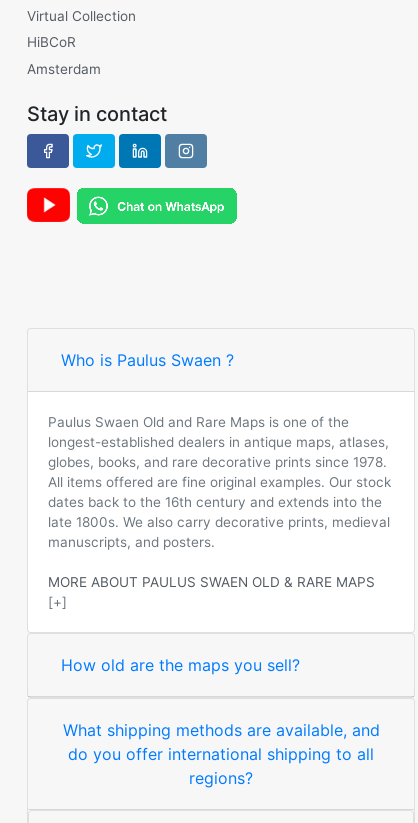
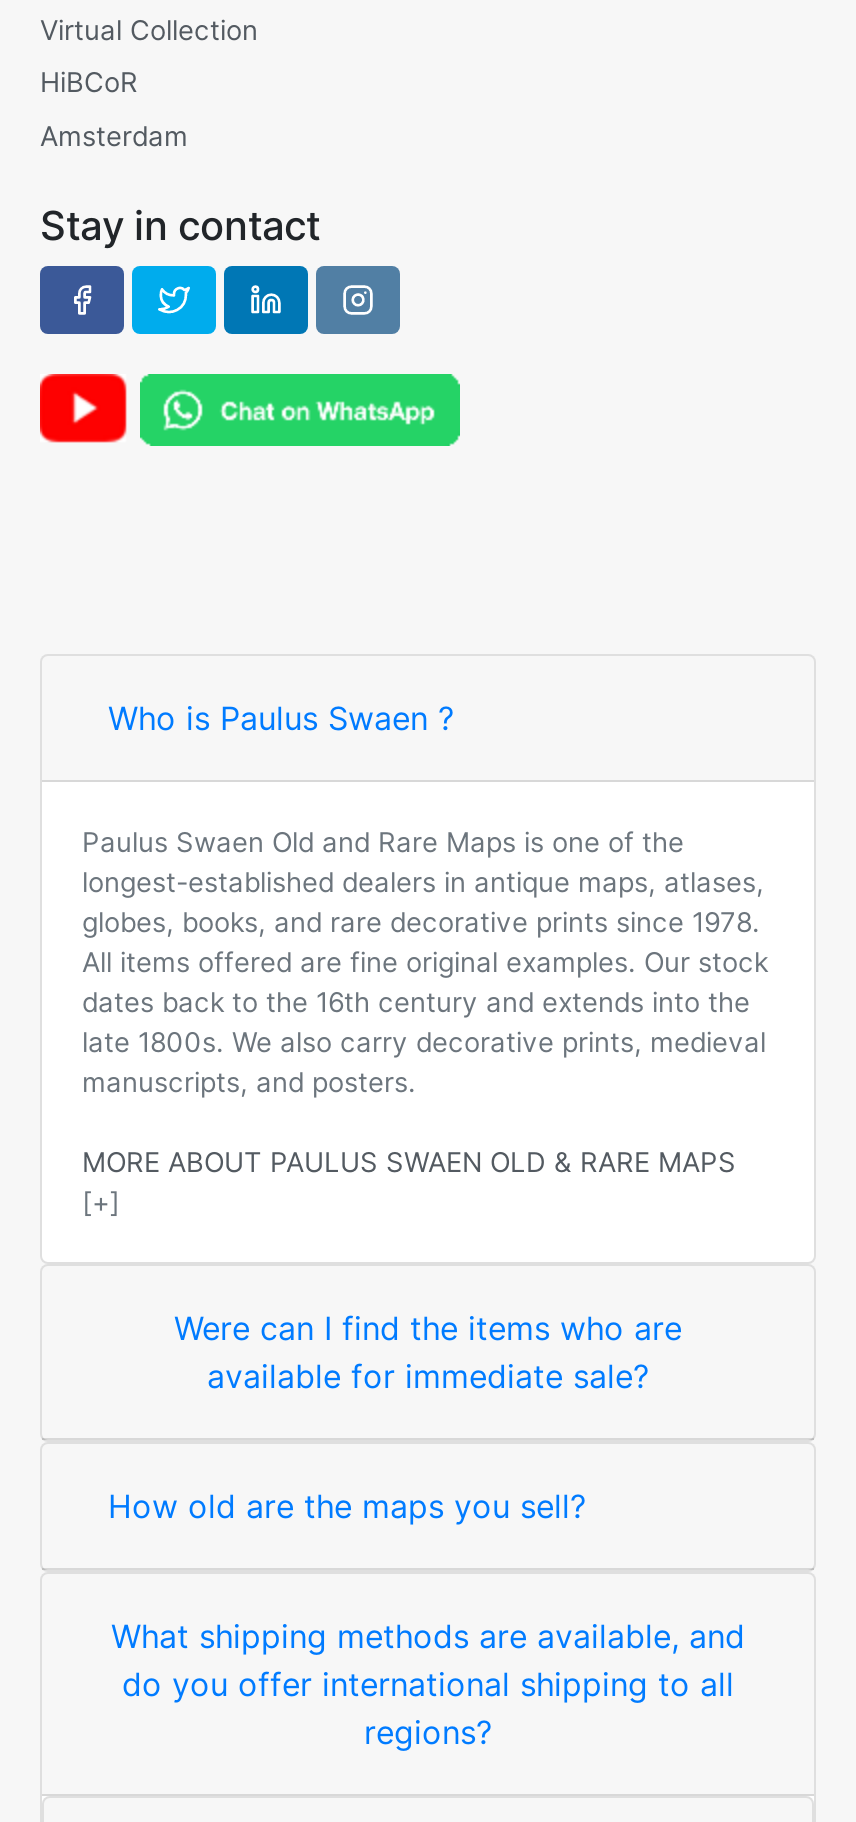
+ Were can I find the items who are
+ available for immediate sale?
